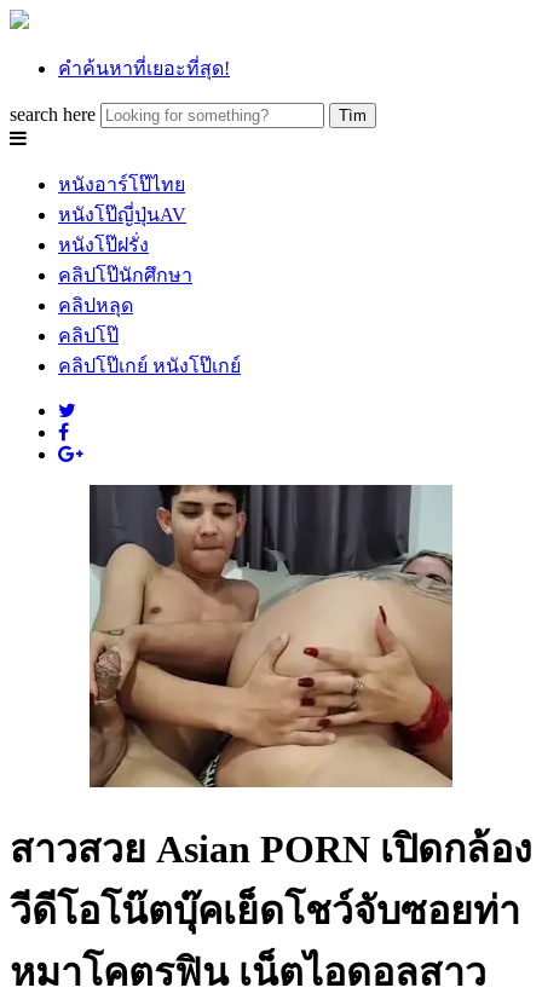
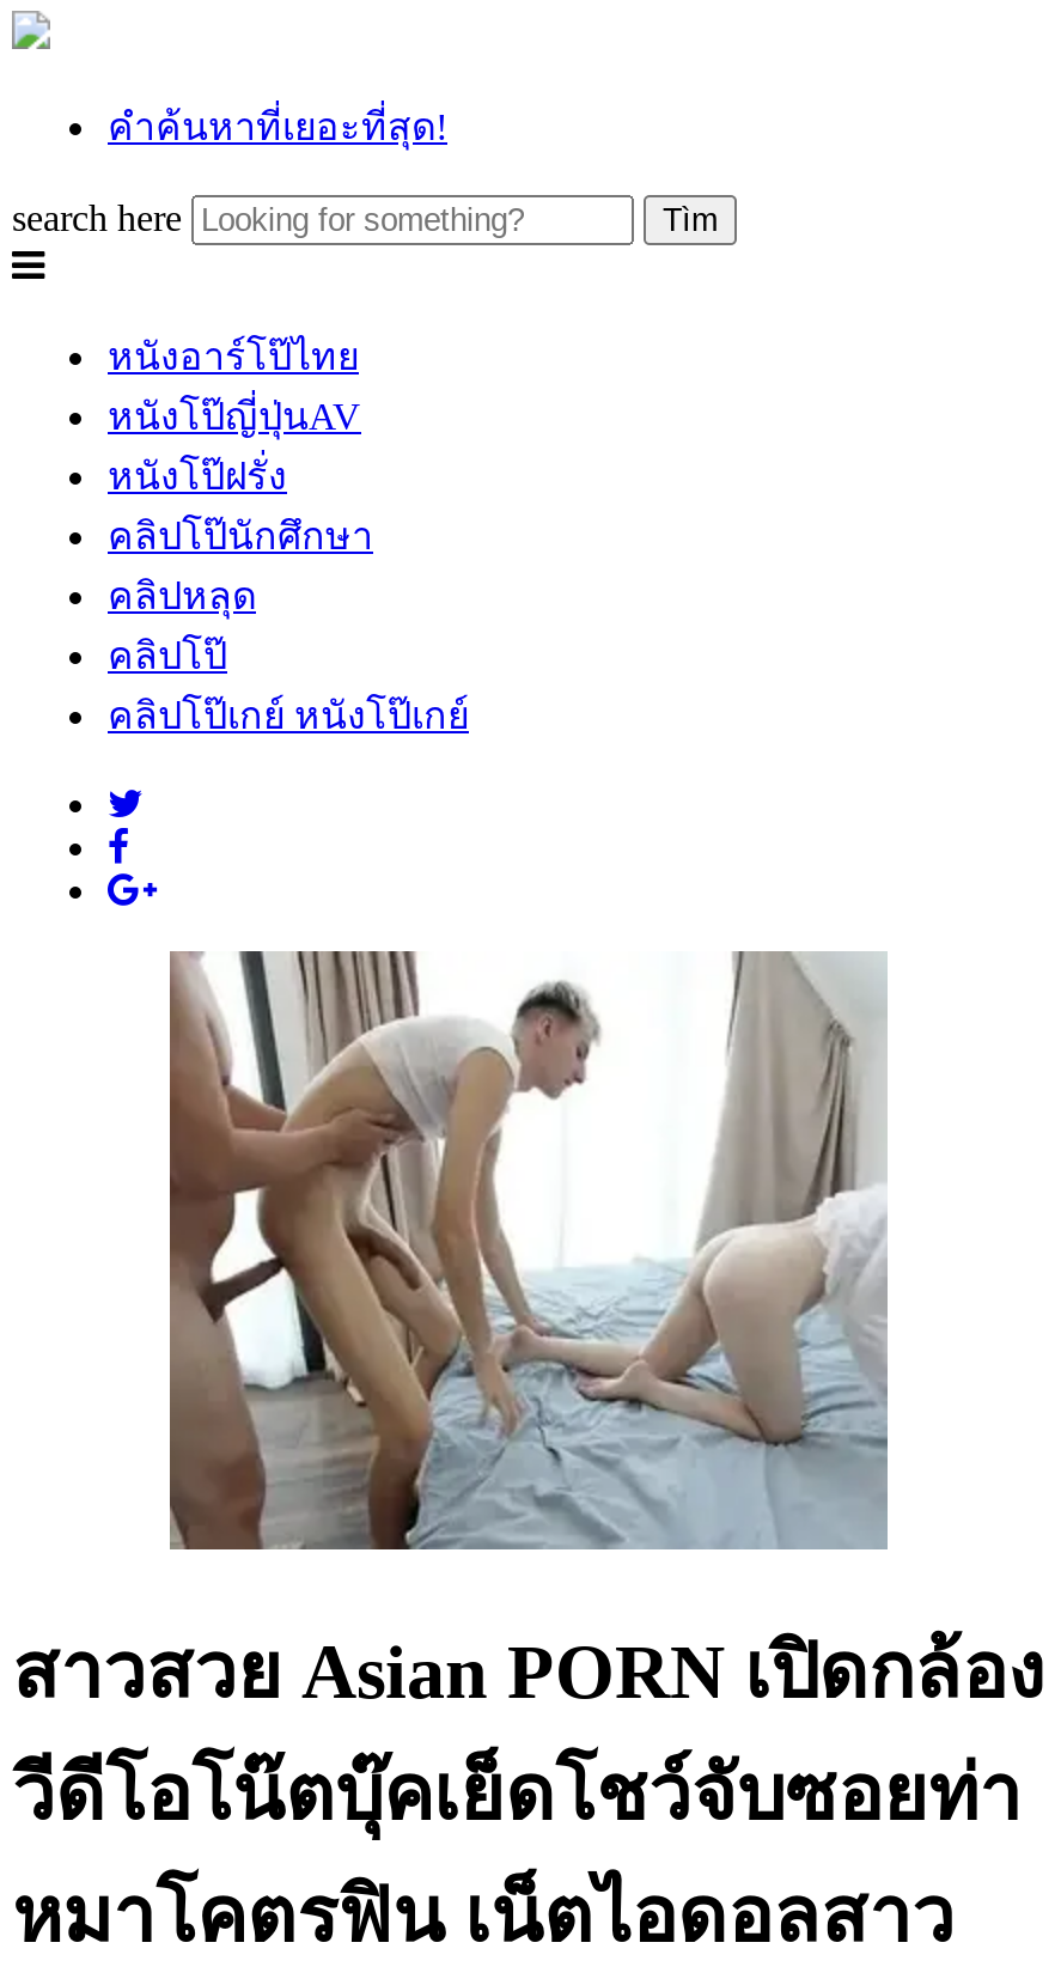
- [image]
+ [image]
